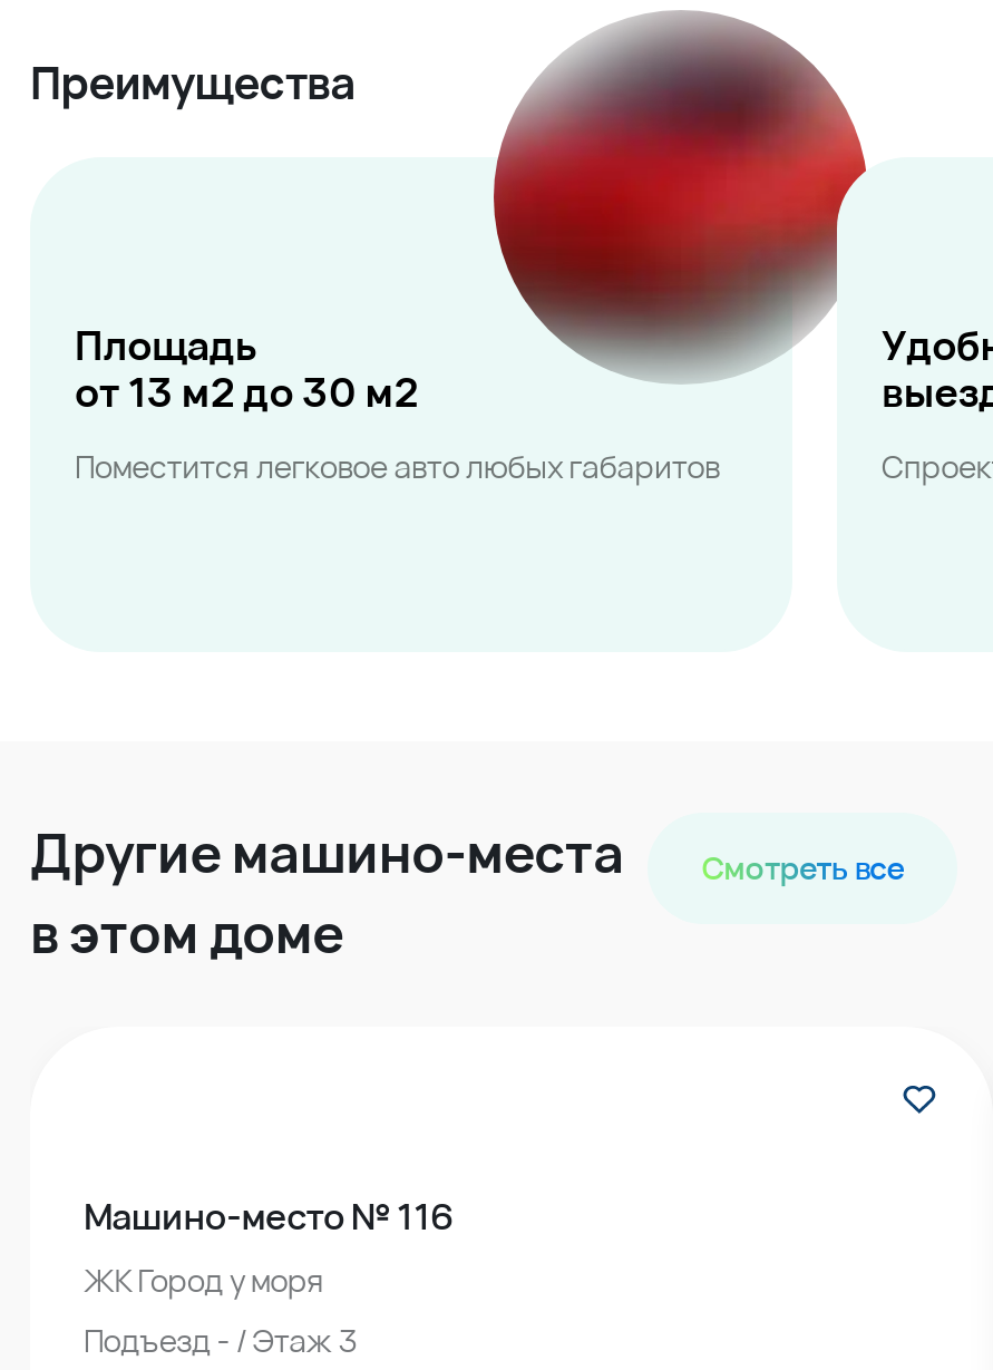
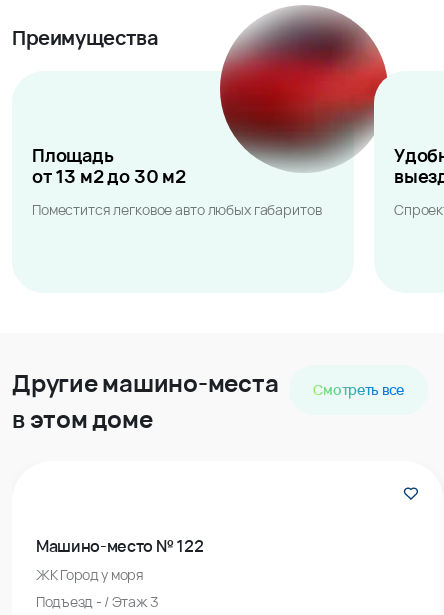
- Машино-место № 116
+ Машино-место № 122
